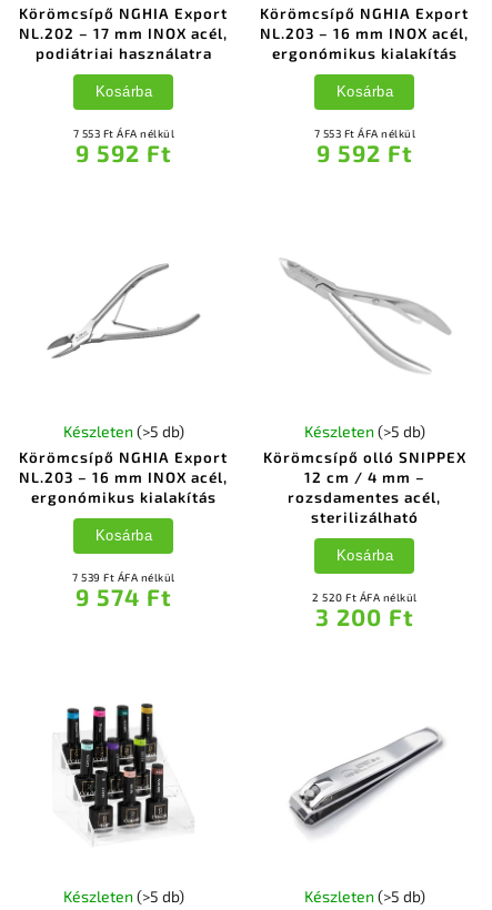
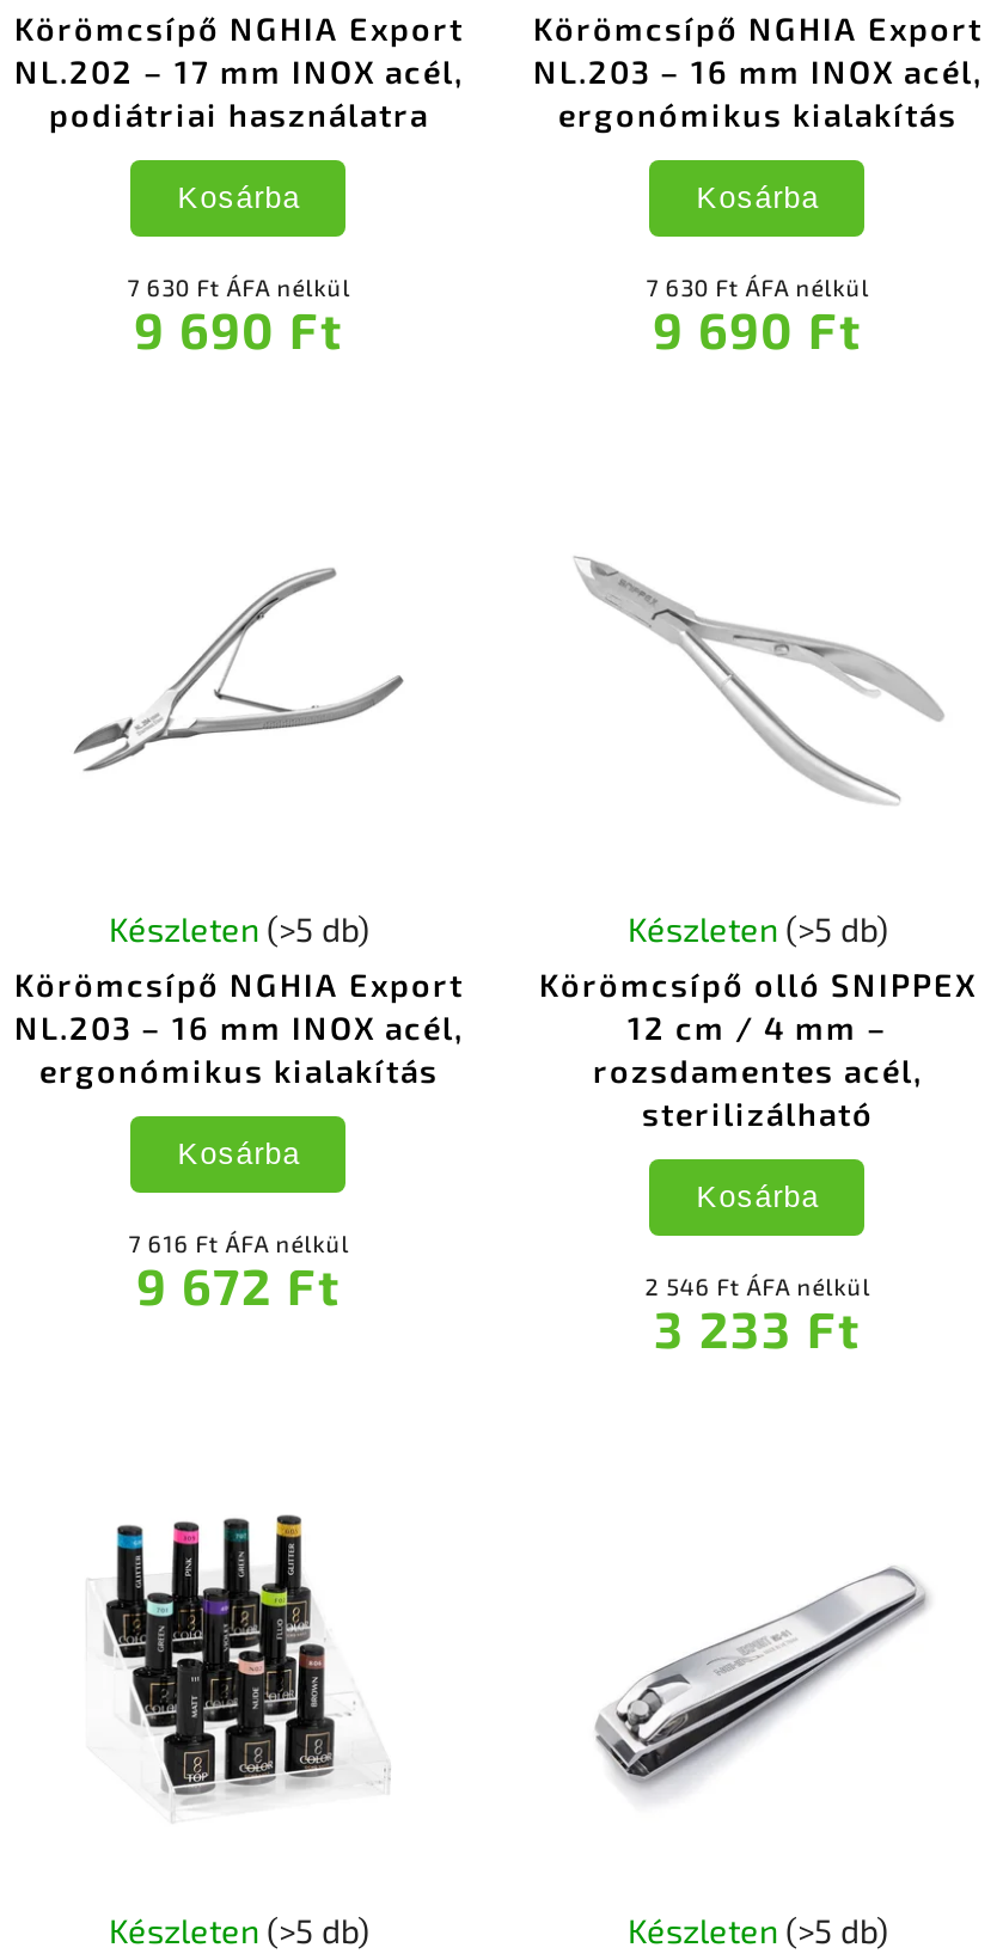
- 7 553 Ft ÁFA nélkül
+ 7 630 Ft ÁFA nélkül

- 7 553 Ft ÁFA nélkül
+ 7 630 Ft ÁFA nélkül

- 9 592 Ft
+ 9 690 Ft

- 9 592 Ft
+ 9 690 Ft

- 7 539 Ft ÁFA nélkül
+ 7 616 Ft ÁFA nélkül

- 9 574 Ft
+ 9 672 Ft

- 2 520 Ft ÁFA nélkül
+ 2 546 Ft ÁFA nélkül

- 3 200 Ft
+ 3 233 Ft
